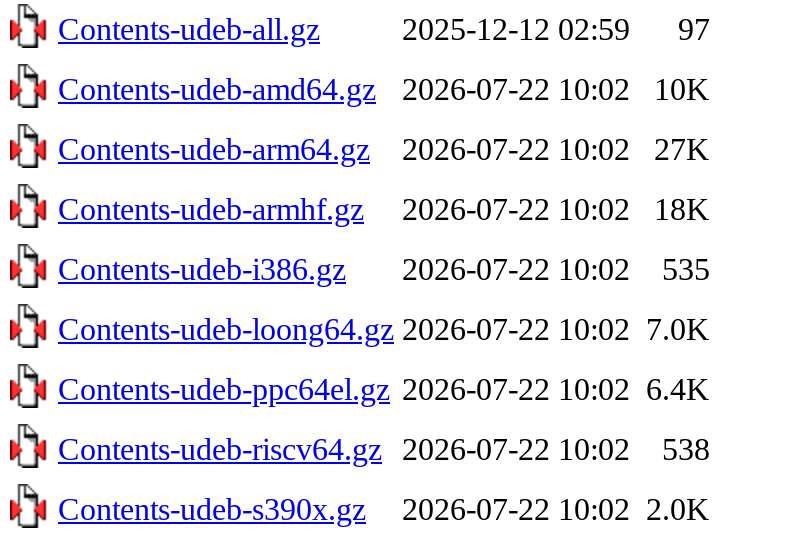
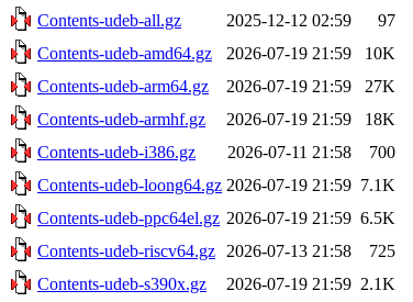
- Contents-udeb-amd64.gz 2026-07-22 10:02 10K
+ Contents-udeb-amd64.gz 2026-07-19 21:59 10K

- Contents-udeb-arm64.gz 2026-07-22 10:02 27K
+ Contents-udeb-arm64.gz 2026-07-19 21:59 27K

- Contents-udeb-armhf.gz 2026-07-22 10:02 18K
+ Contents-udeb-armhf.gz 2026-07-19 21:59 18K

- 2026-07-22 10:02
+ 2026-07-11 21:58

- 535
+ 700

- Contents-udeb-loong64.gz 2026-07-22 10:02 7.0K
+ Contents-udeb-loong64.gz 2026-07-19 21:59 7.1K

- Contents-udeb-ppc64el.gz 2026-07-22 10:02 6.4K
+ Contents-udeb-ppc64el.gz 2026-07-19 21:59 6.5K

- Contents-udeb-riscv64.gz 2026-07-22 10:02
+ Contents-udeb-riscv64.gz 2026-07-13 21:58

- 538
+ 725

- Contents-udeb-s390x.gz 2026-07-22 10:02 2.0K
+ Contents-udeb-s390x.gz 2026-07-19 21:59 2.1K
